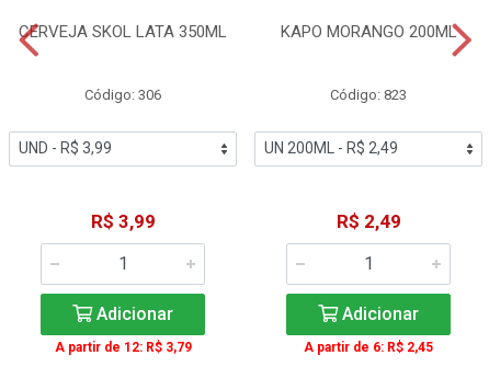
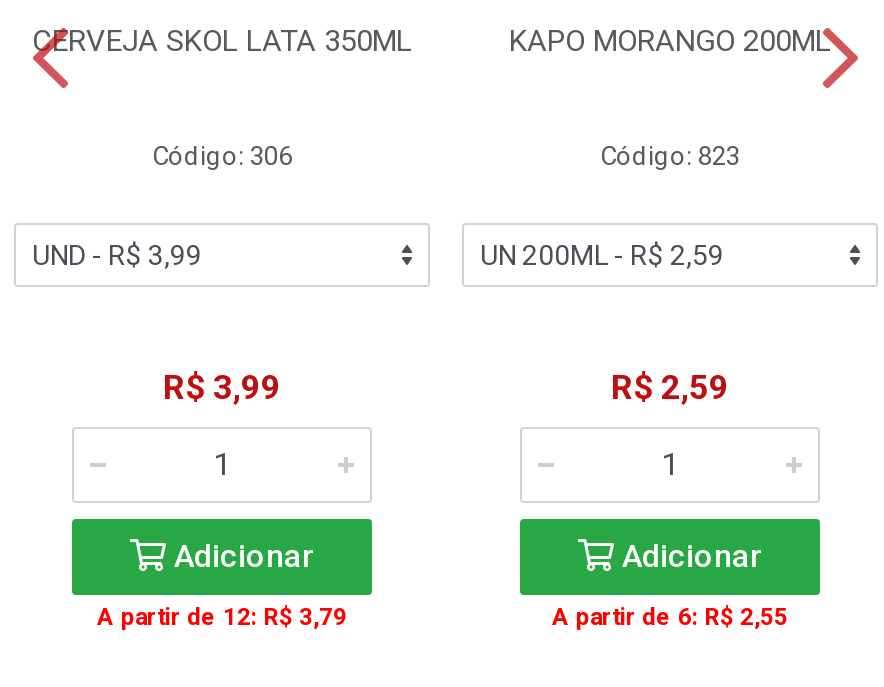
- R$ 2,49
+ R$ 2,59

- A partir de 6: R$ 2,45
+ A partir de 6: R$ 2,55
